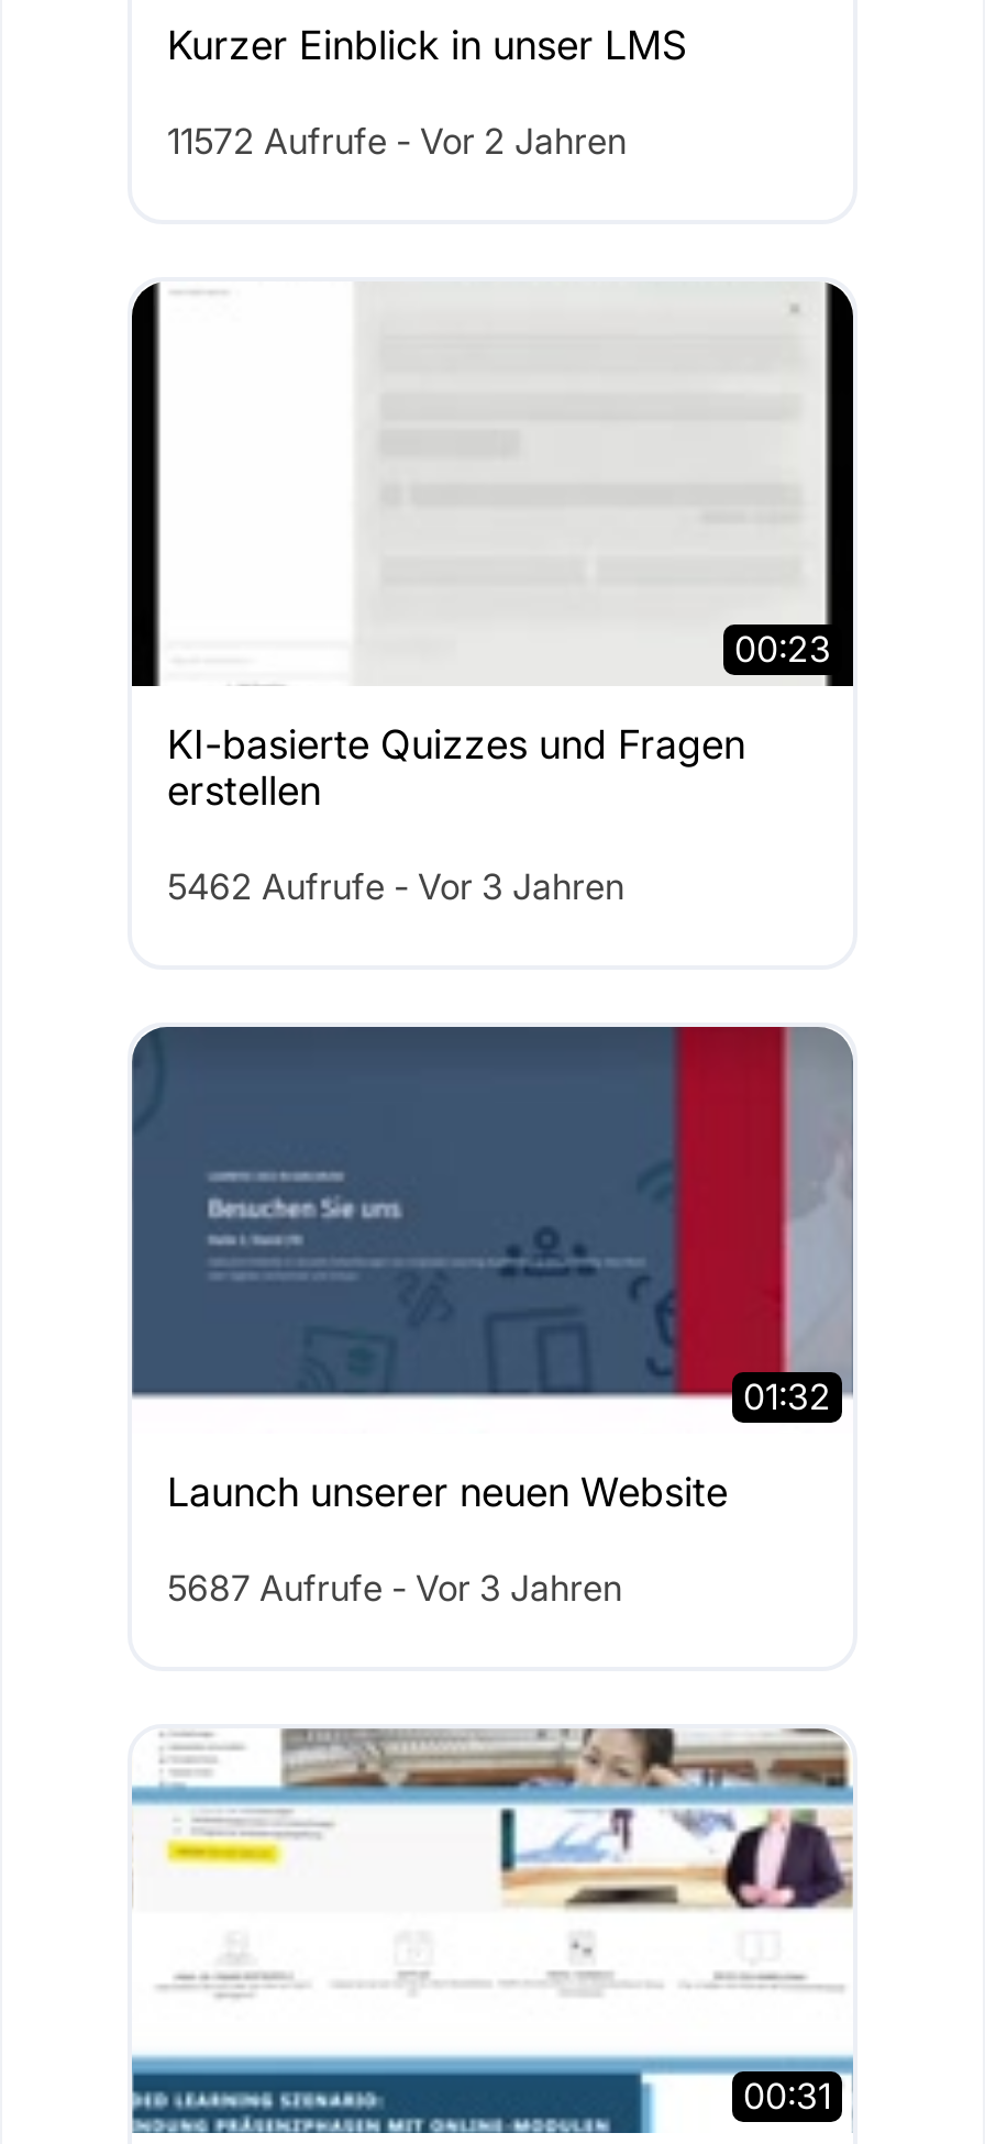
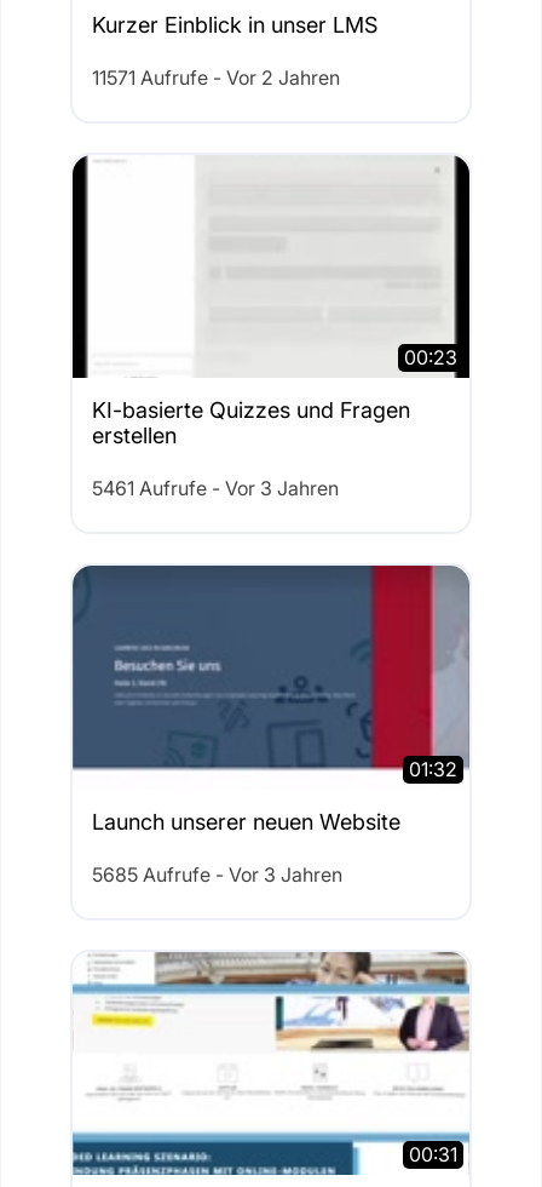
- 11572 Aufrufe - Vor 2 Jahren
+ 11571 Aufrufe - Vor 2 Jahren

- 5462 Aufrufe - Vor 3 Jahren
+ 5461 Aufrufe - Vor 3 Jahren

- 5687 Aufrufe - Vor 3 Jahren
+ 5685 Aufrufe - Vor 3 Jahren
